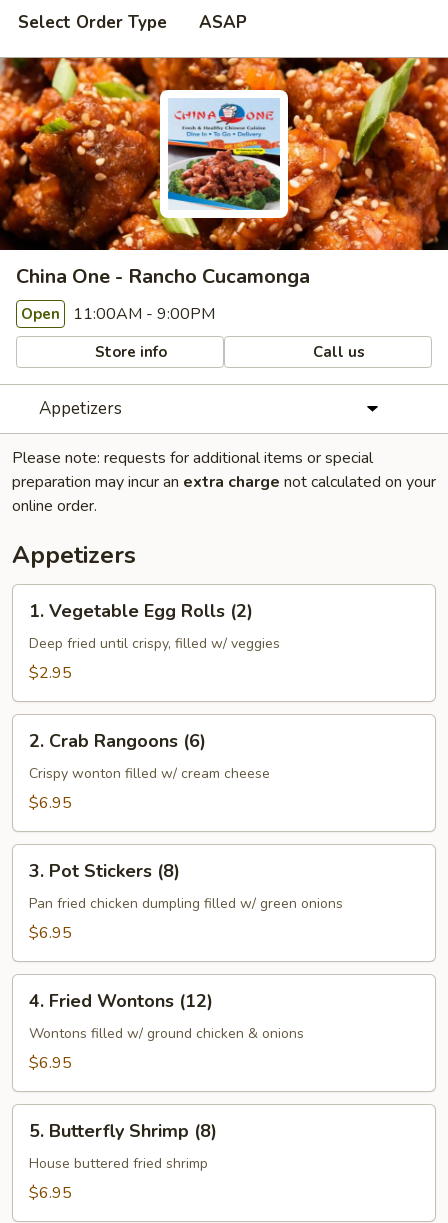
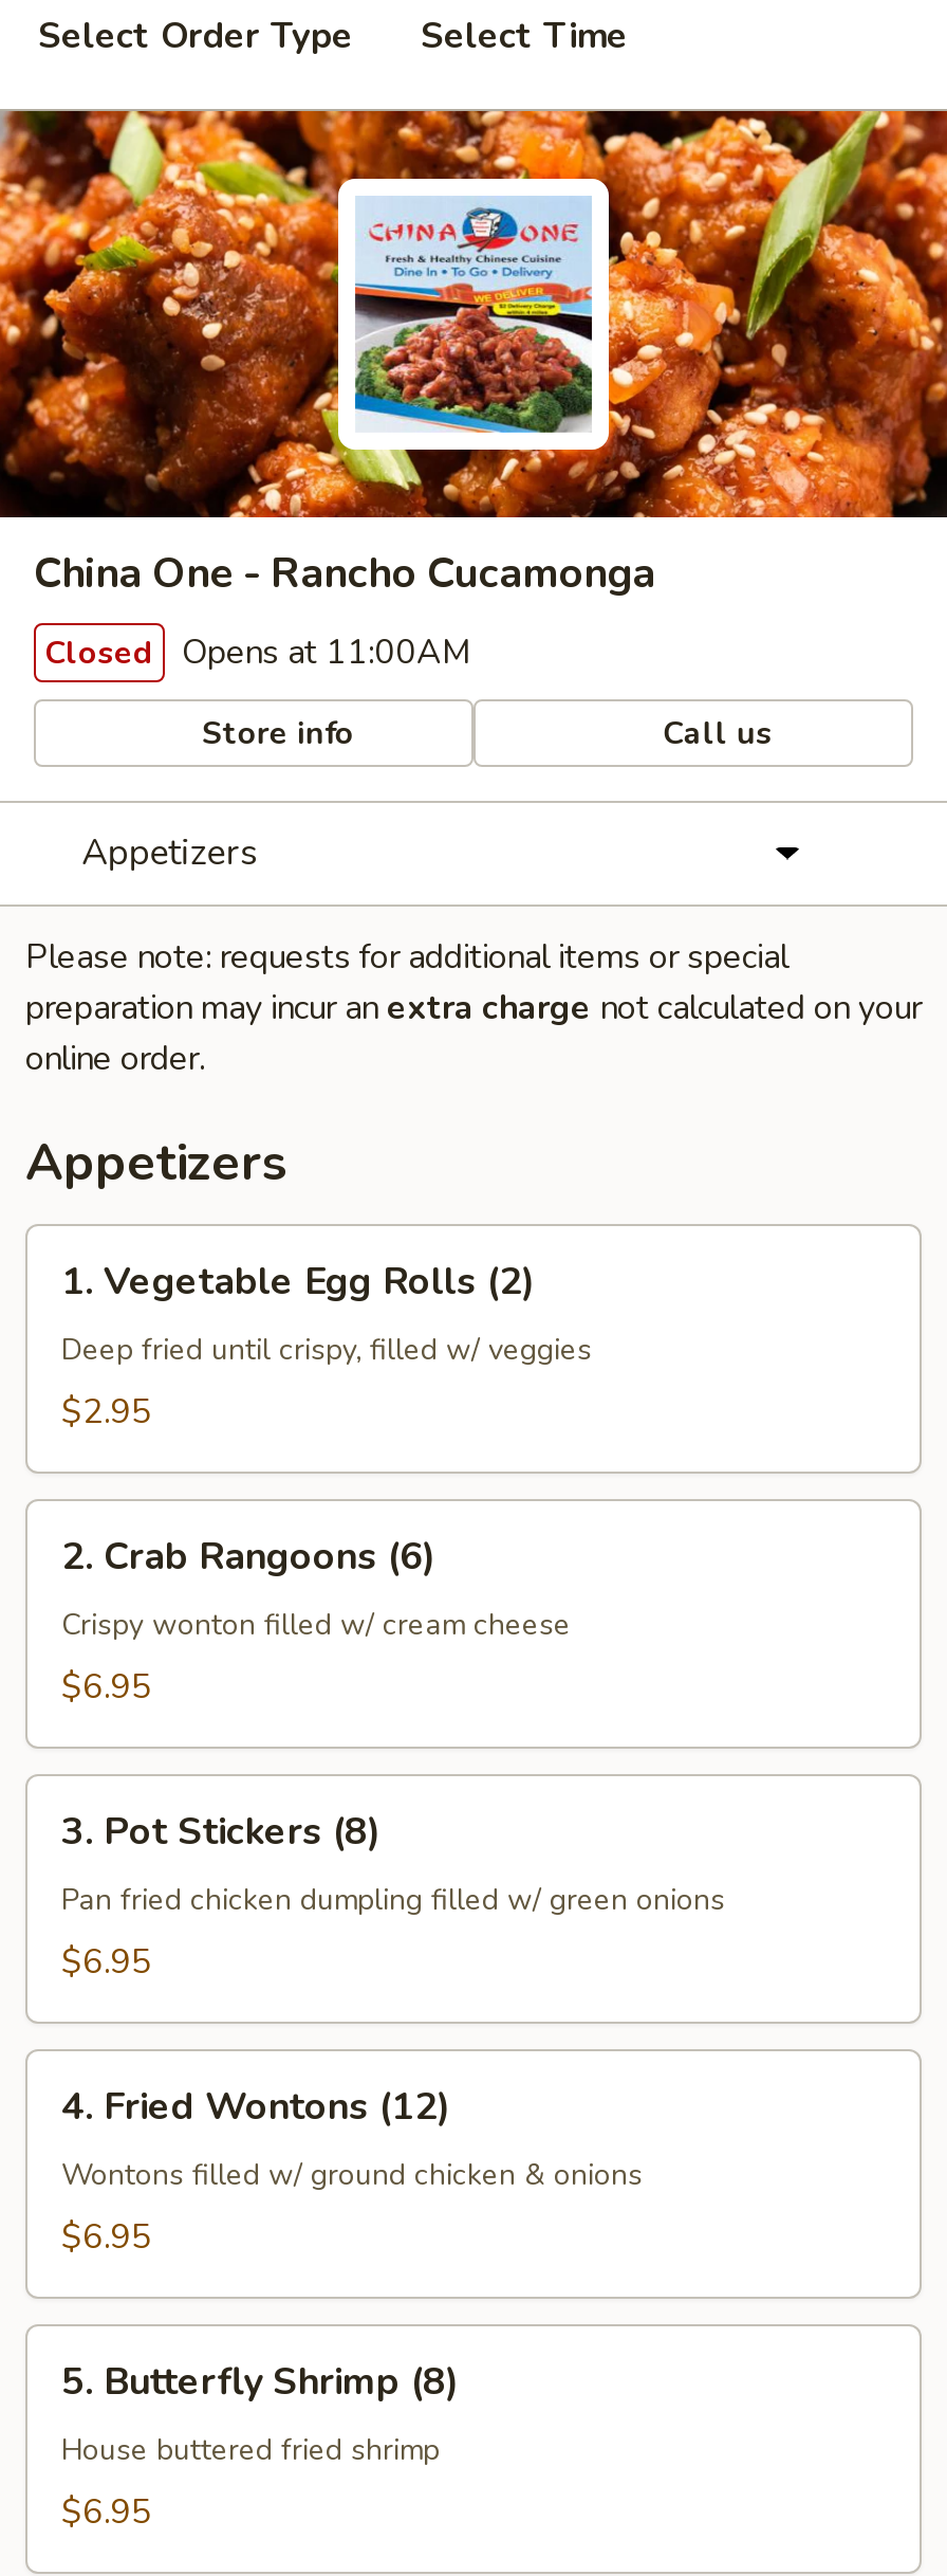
- ASAP
+ Select Time

- Open 11:00AM - 9:00PM
+ Closed Opens at 11:00AM
